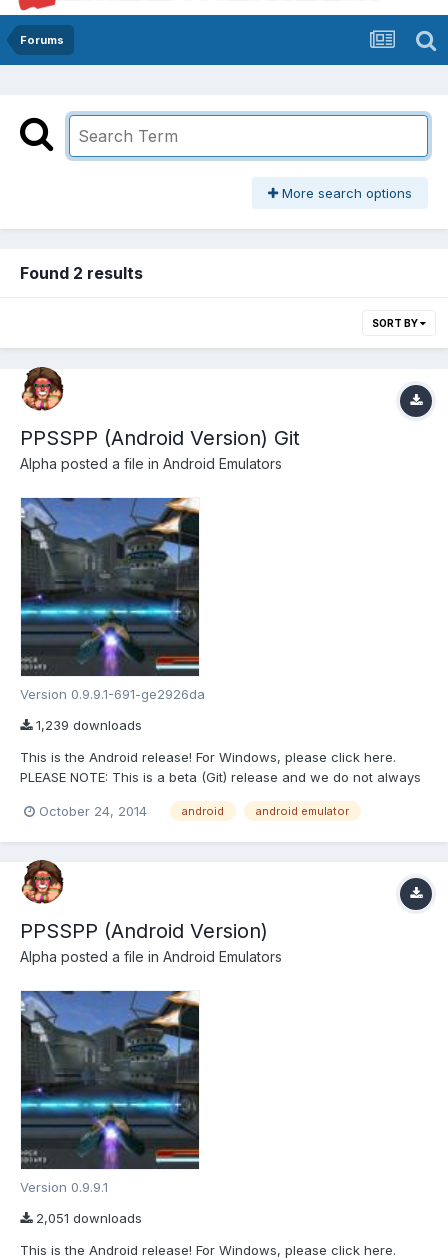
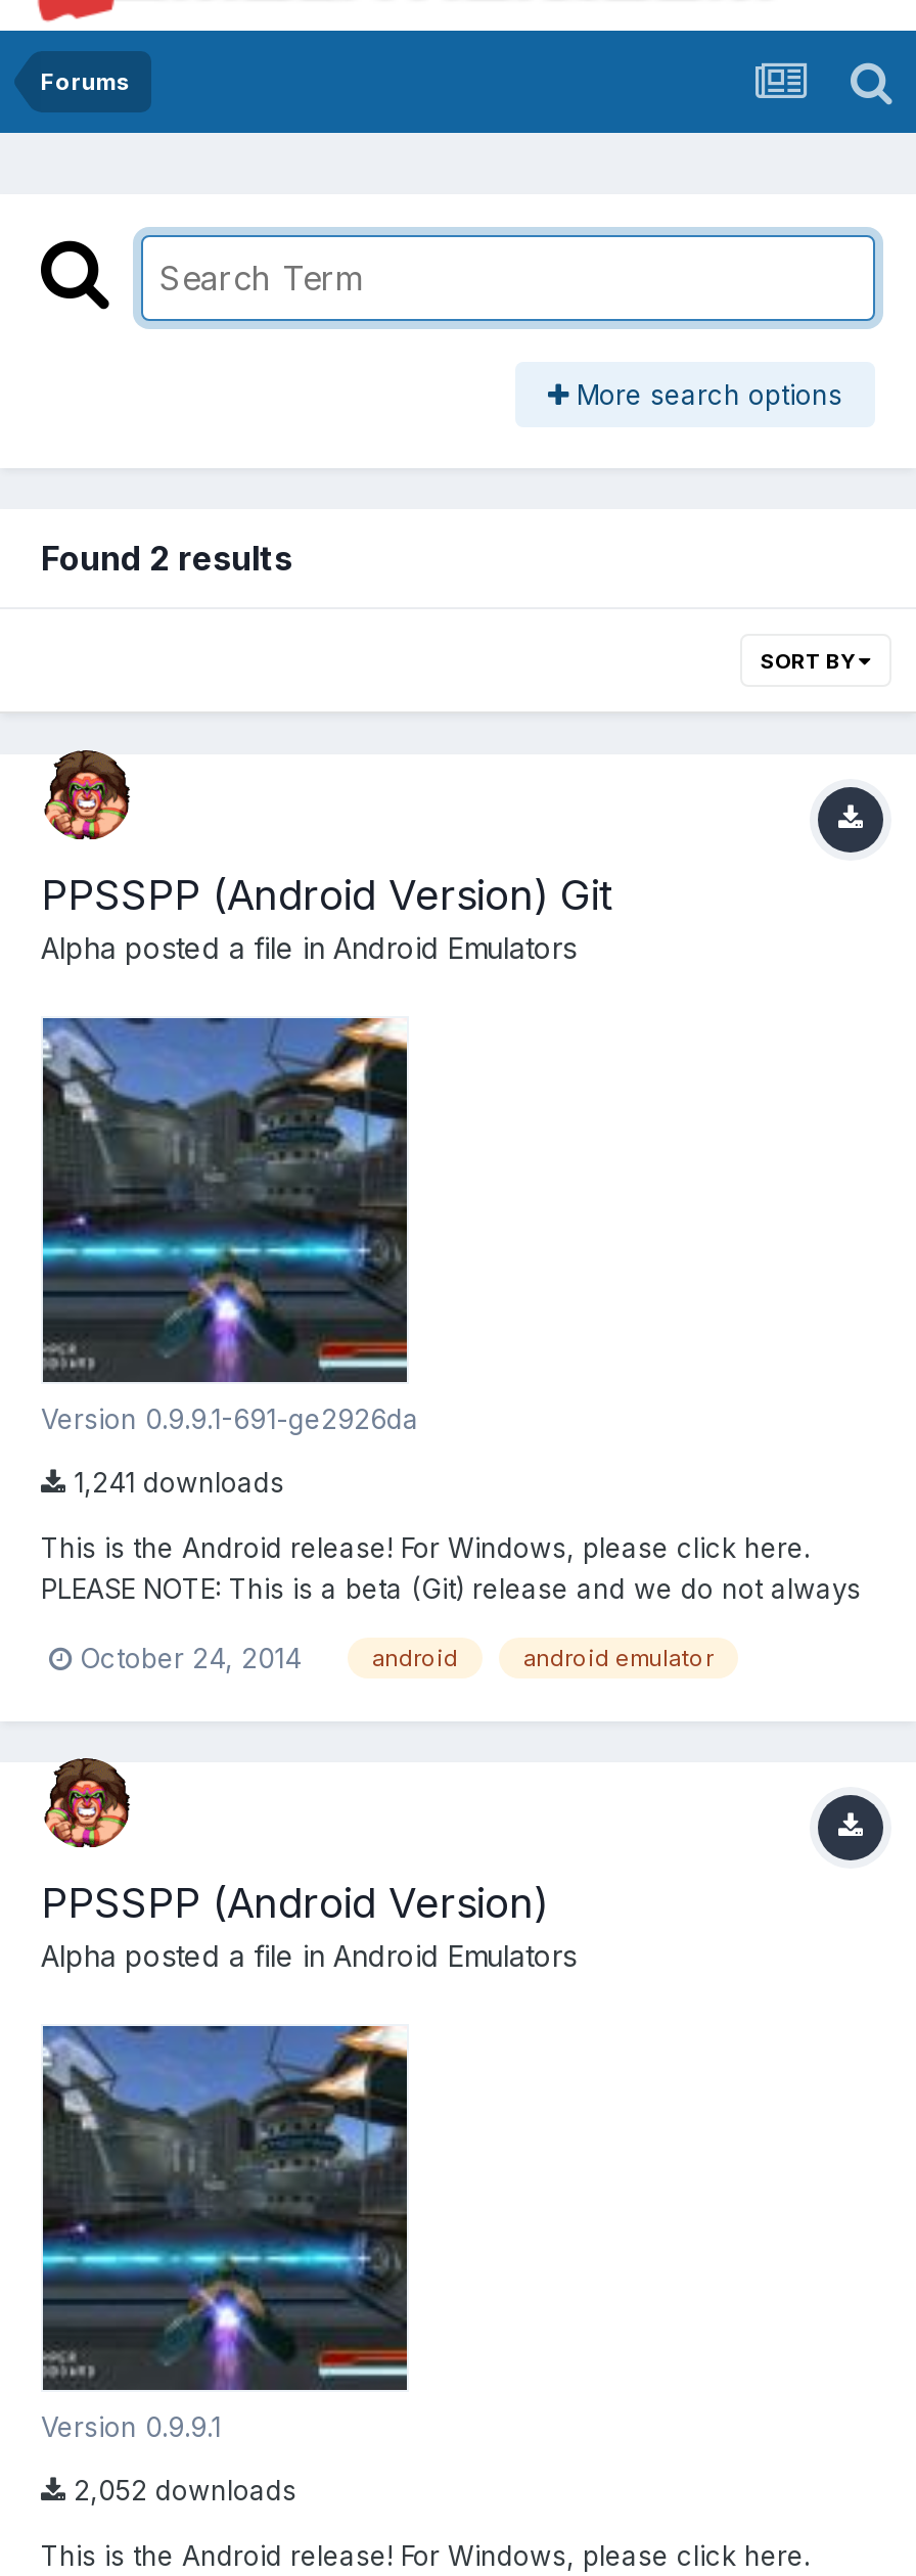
- 1,239 downloads
+ 1,241 downloads

- 2,051 downloads
+ 2,052 downloads
